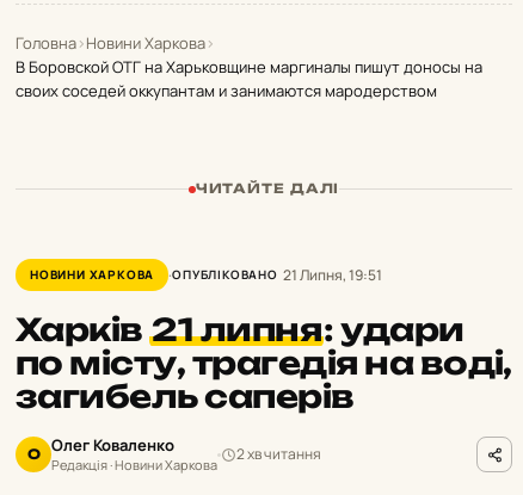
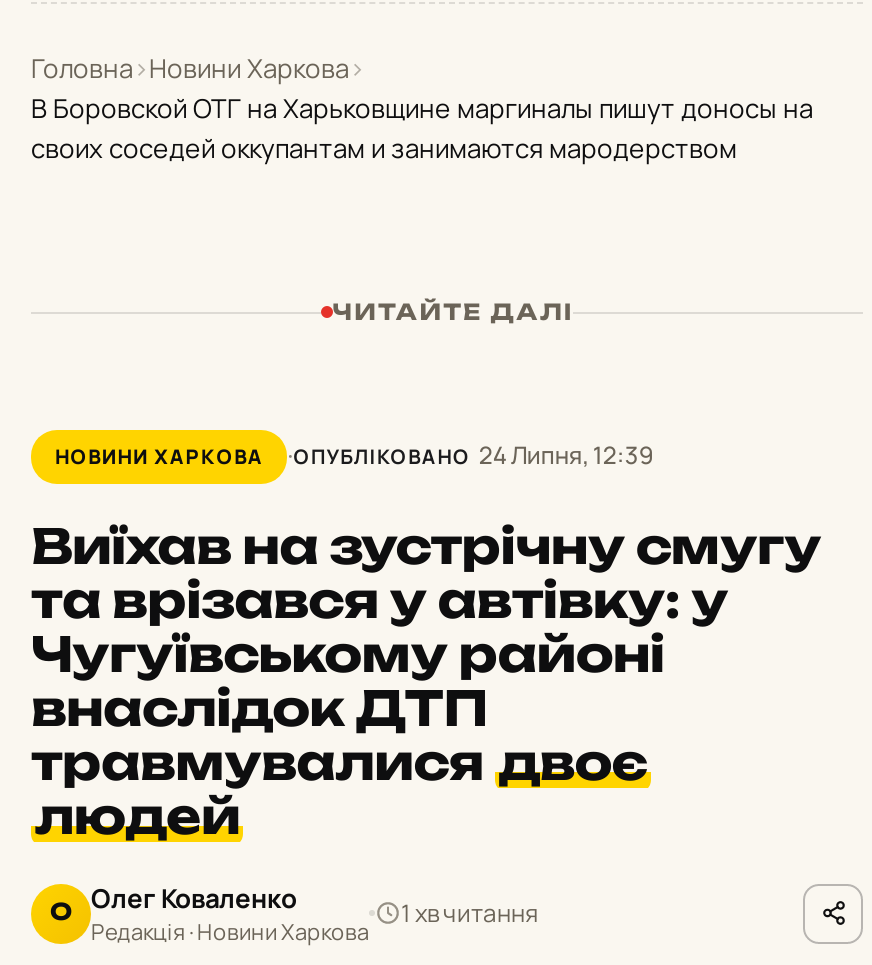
- ОПУБЛІКОВАНО 21 Липня, 19:51
+ ОПУБЛІКОВАНО 24 Липня, 12:39

- Харків 21 липня : удари
- по місту, трагедія на воді,
- загибель саперів
+ Виїхав на зустрічну смугу
+ та врізався у автівку: у
+ Чугуївському районі
+ внаслідок ДТП
+ травмувалися двоє
+ людей

- 2 хв читання
+ 1 хв читання
